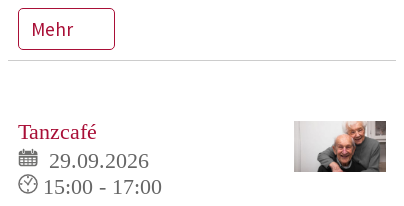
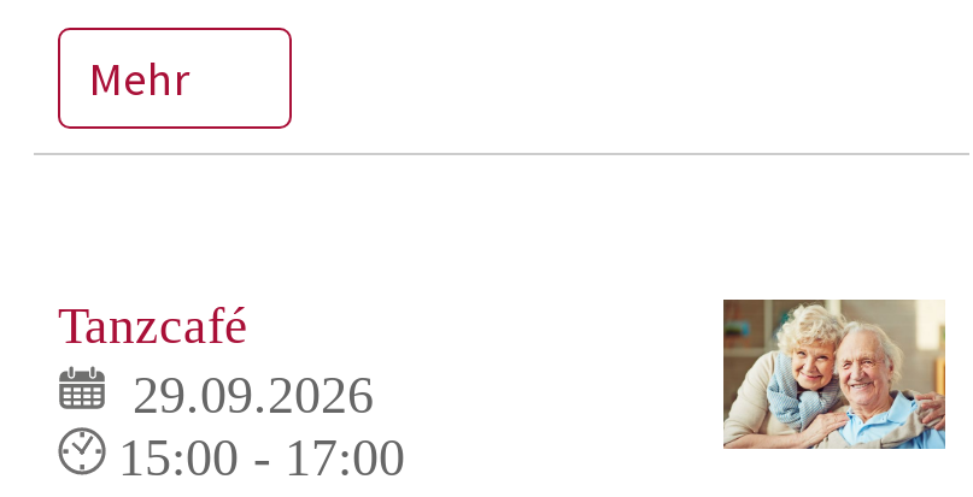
- [image]
+ [image]
